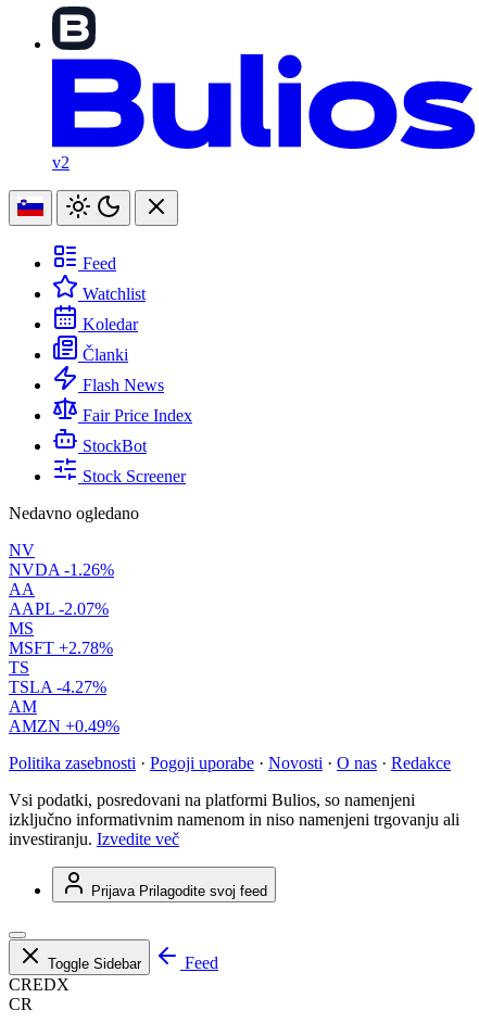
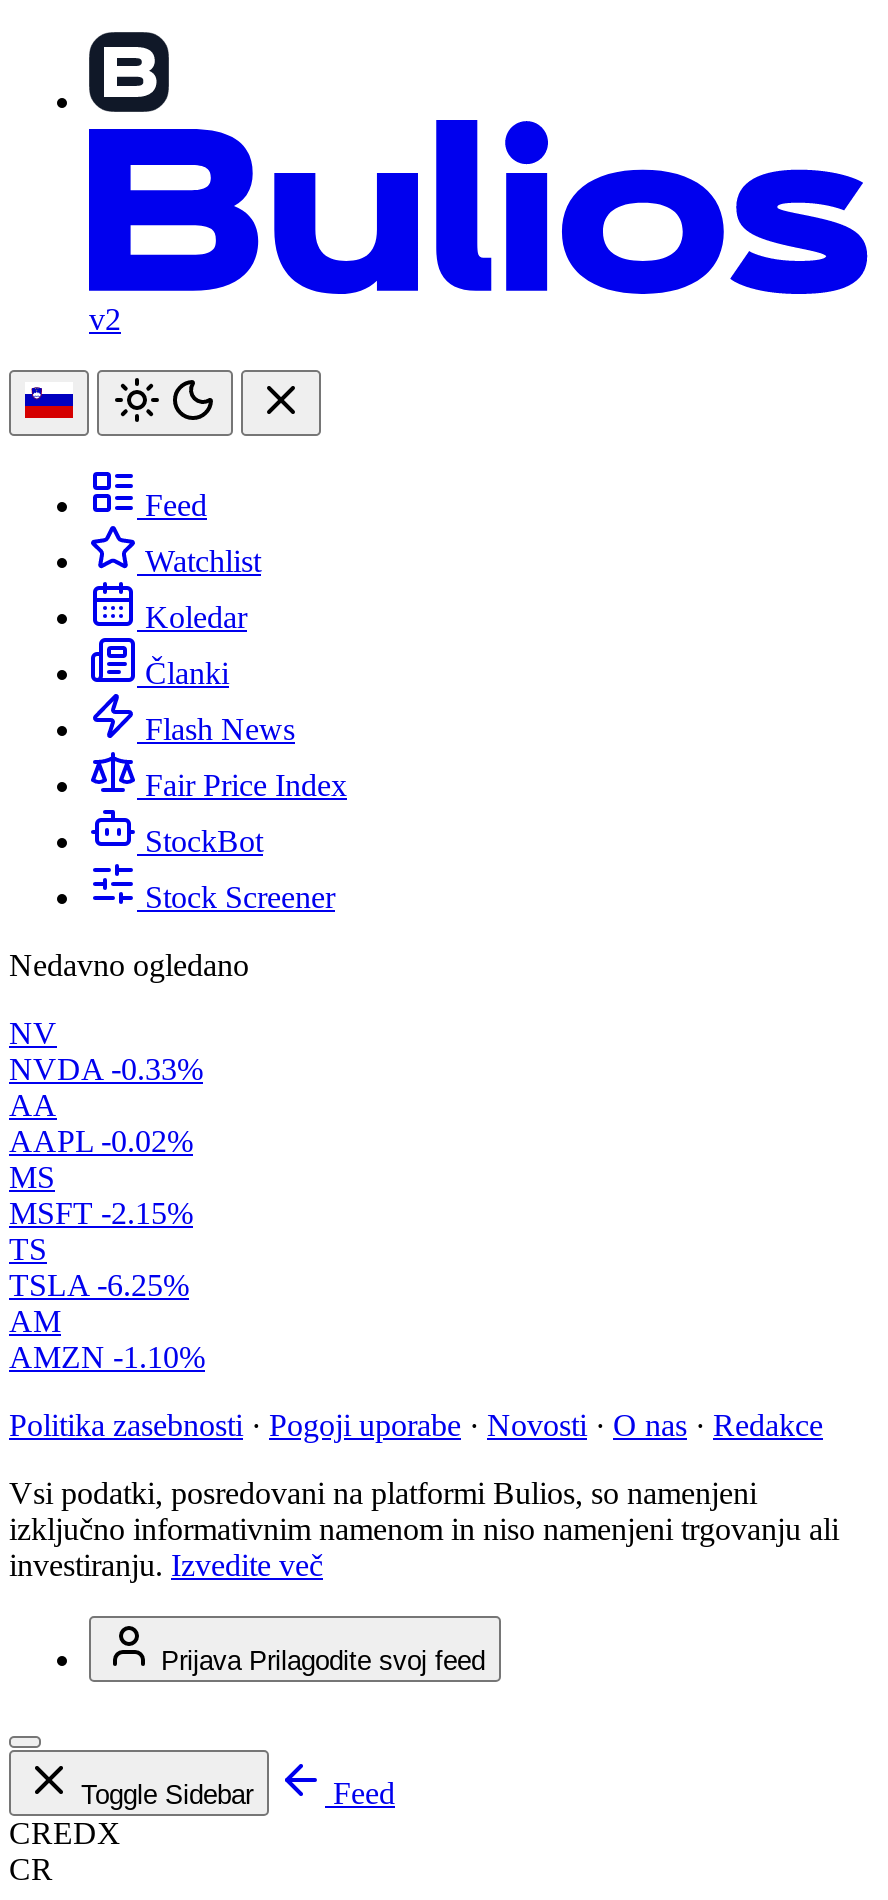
- NVDA -1.26%
+ NVDA -0.33%

- AAPL -2.07%
+ AAPL -0.02%

- MSFT +2.78%
+ MSFT -2.15%

- TSLA -4.27%
+ TSLA -6.25%

- AMZN +0.49%
+ AMZN -1.10%
